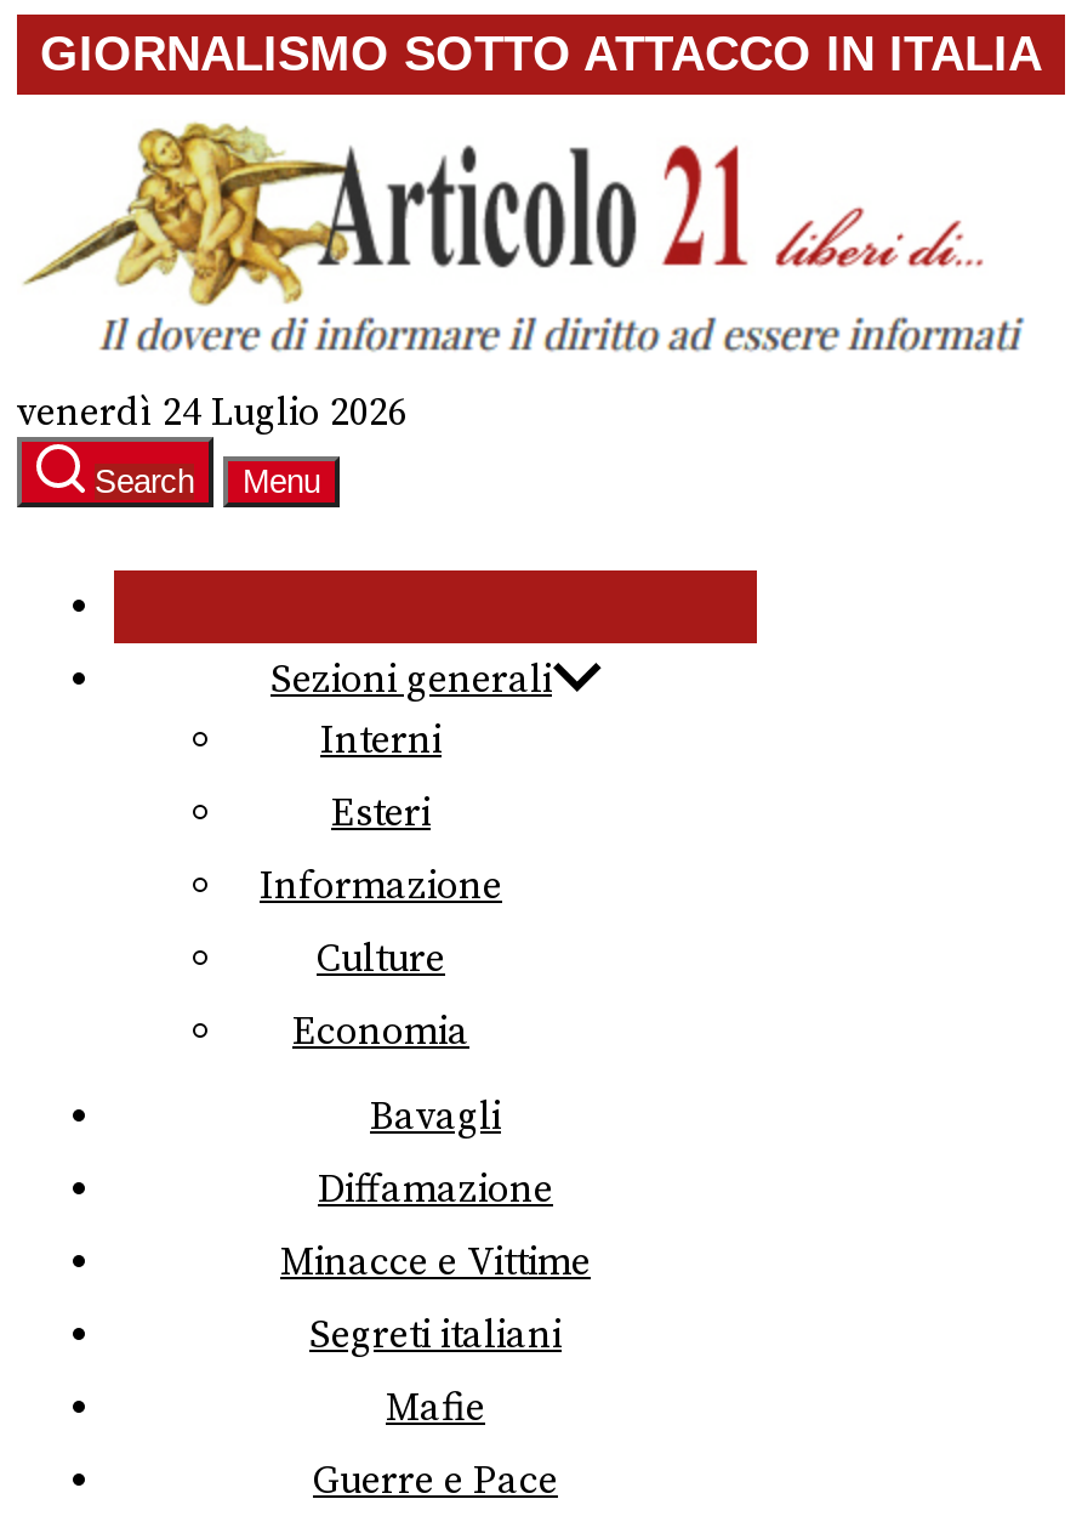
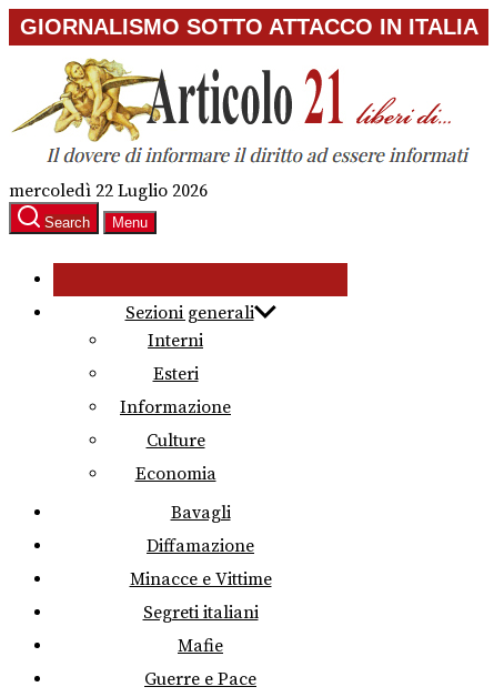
- venerdì 24 Luglio 2026
+ mercoledì 22 Luglio 2026
